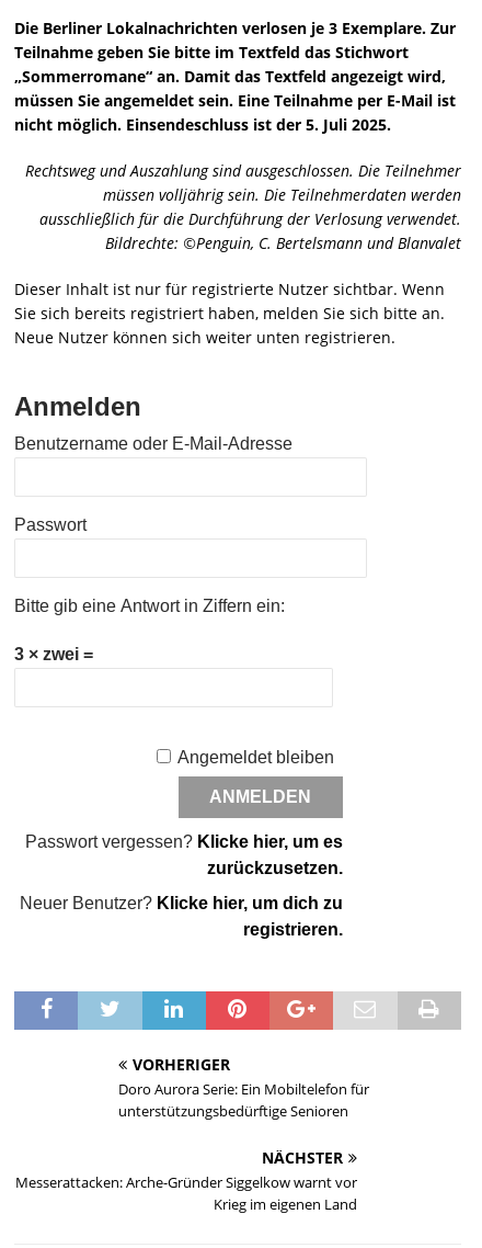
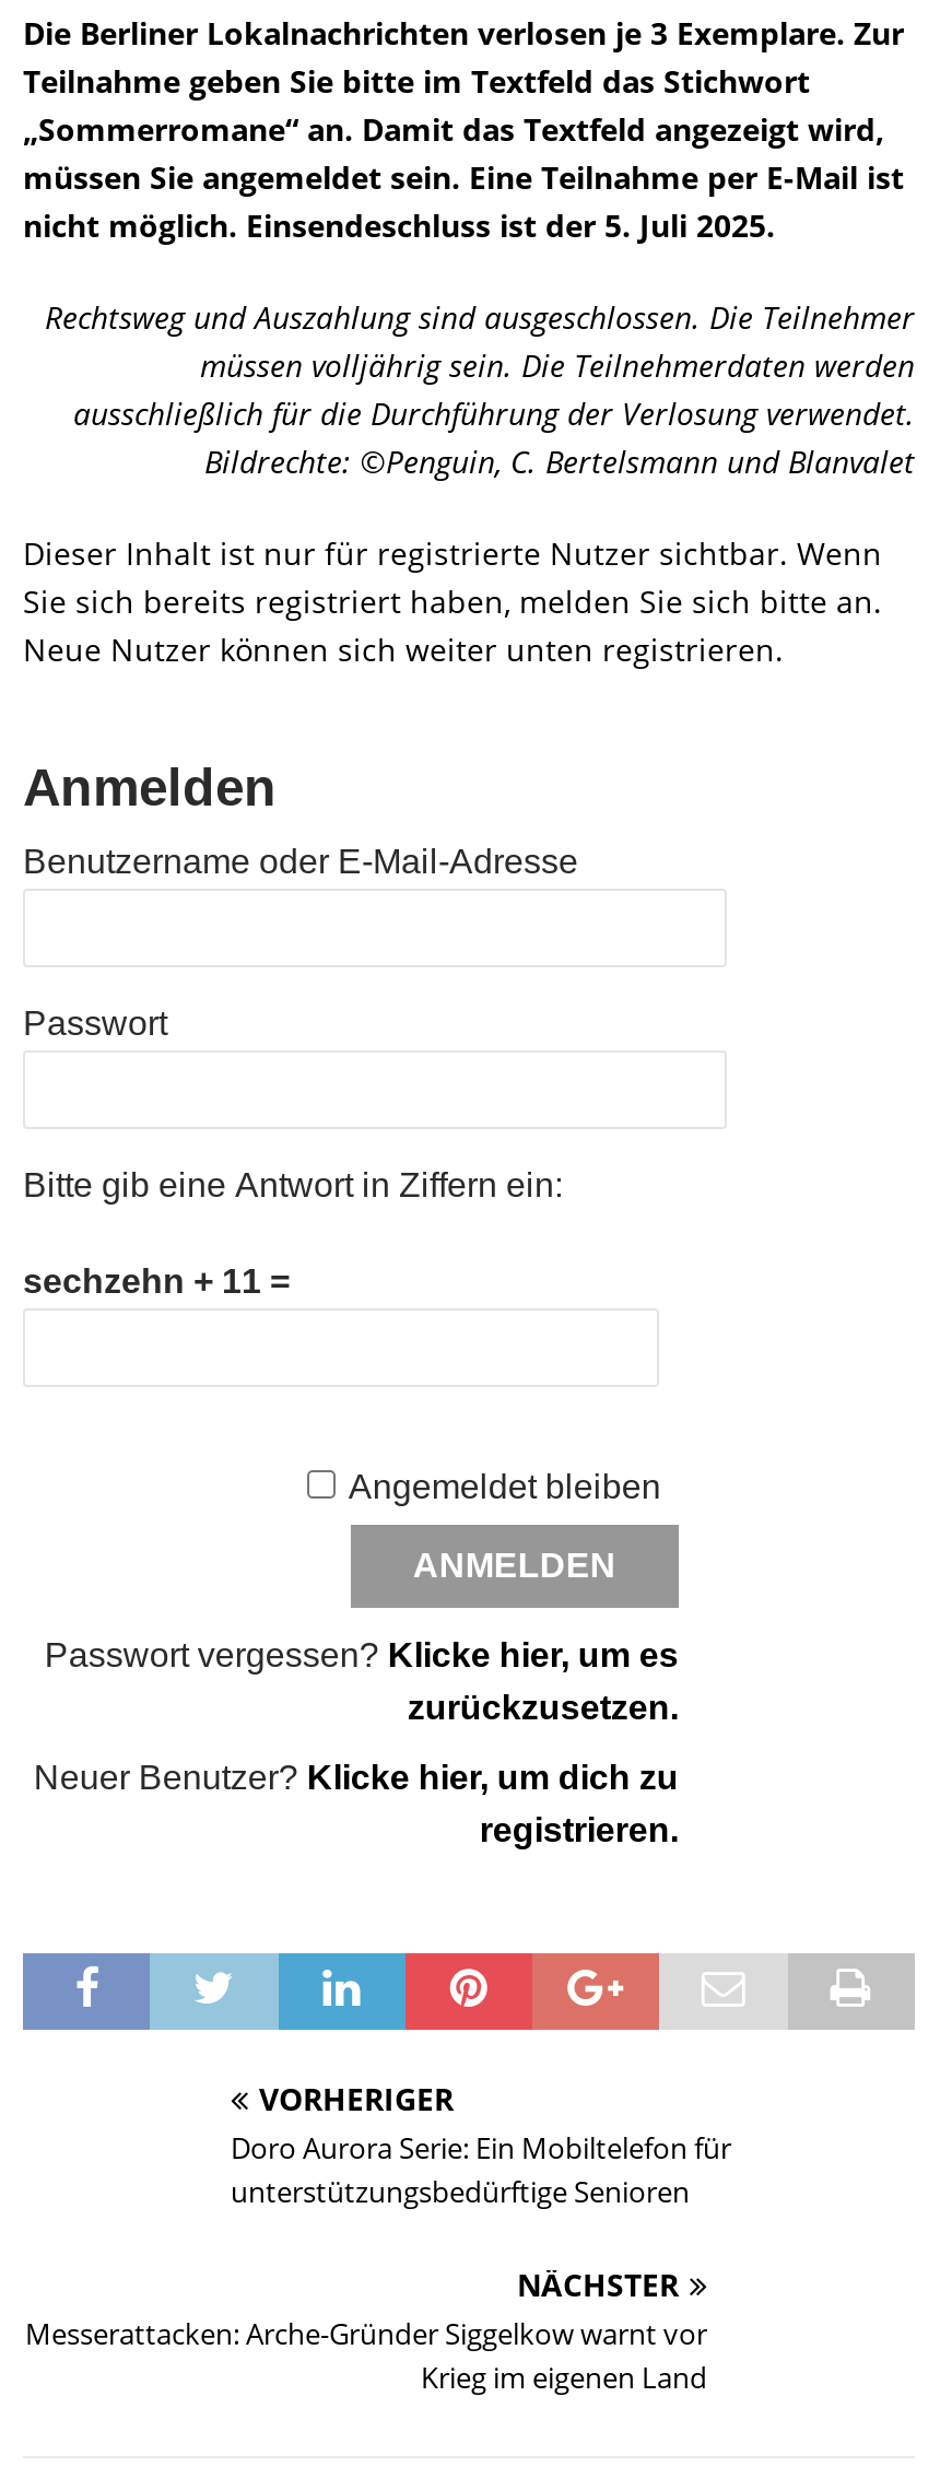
- 3 × zwei =
+ sechzehn + 11 =
